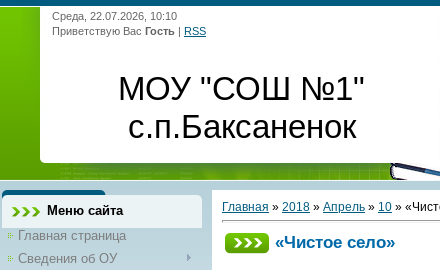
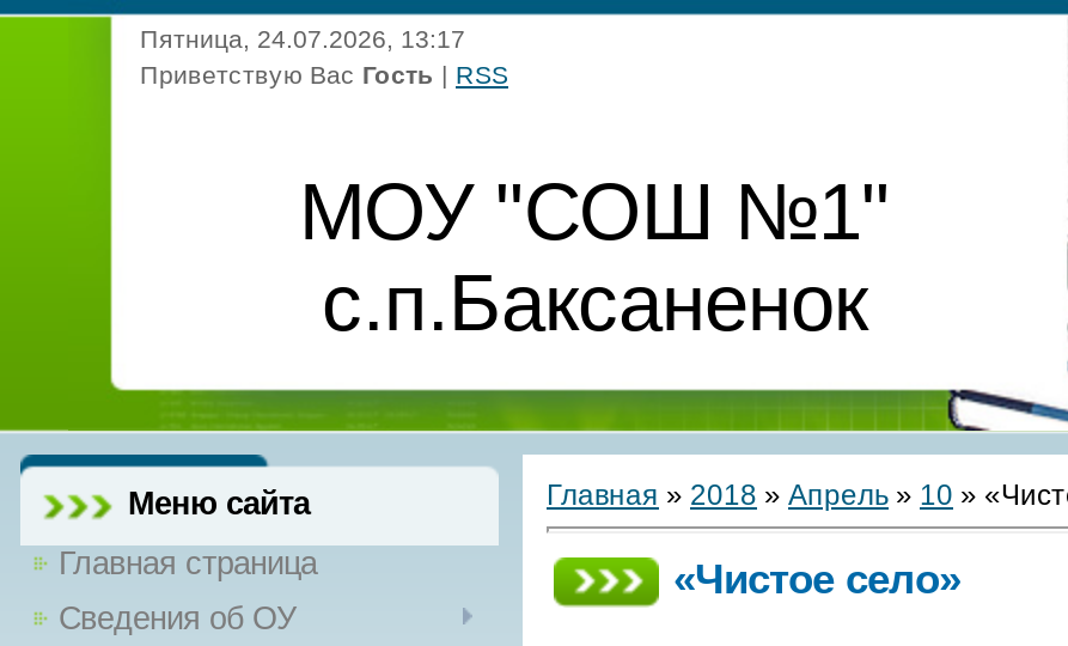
- Среда, 22.07.2026, 10:10
+ Пятница, 24.07.2026, 13:17
